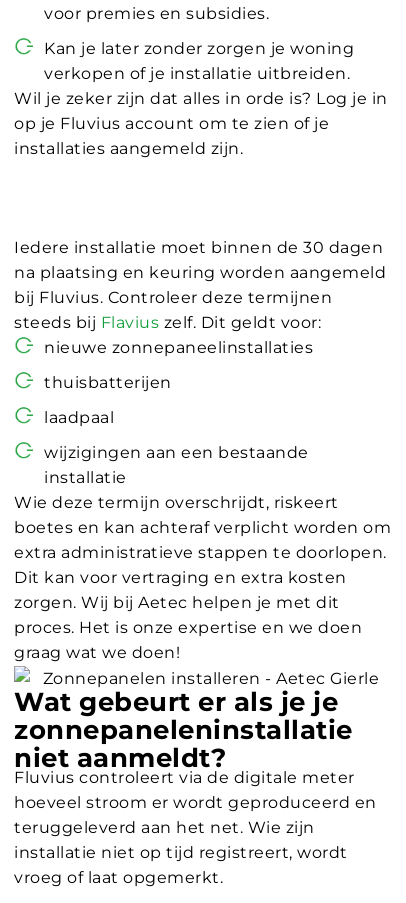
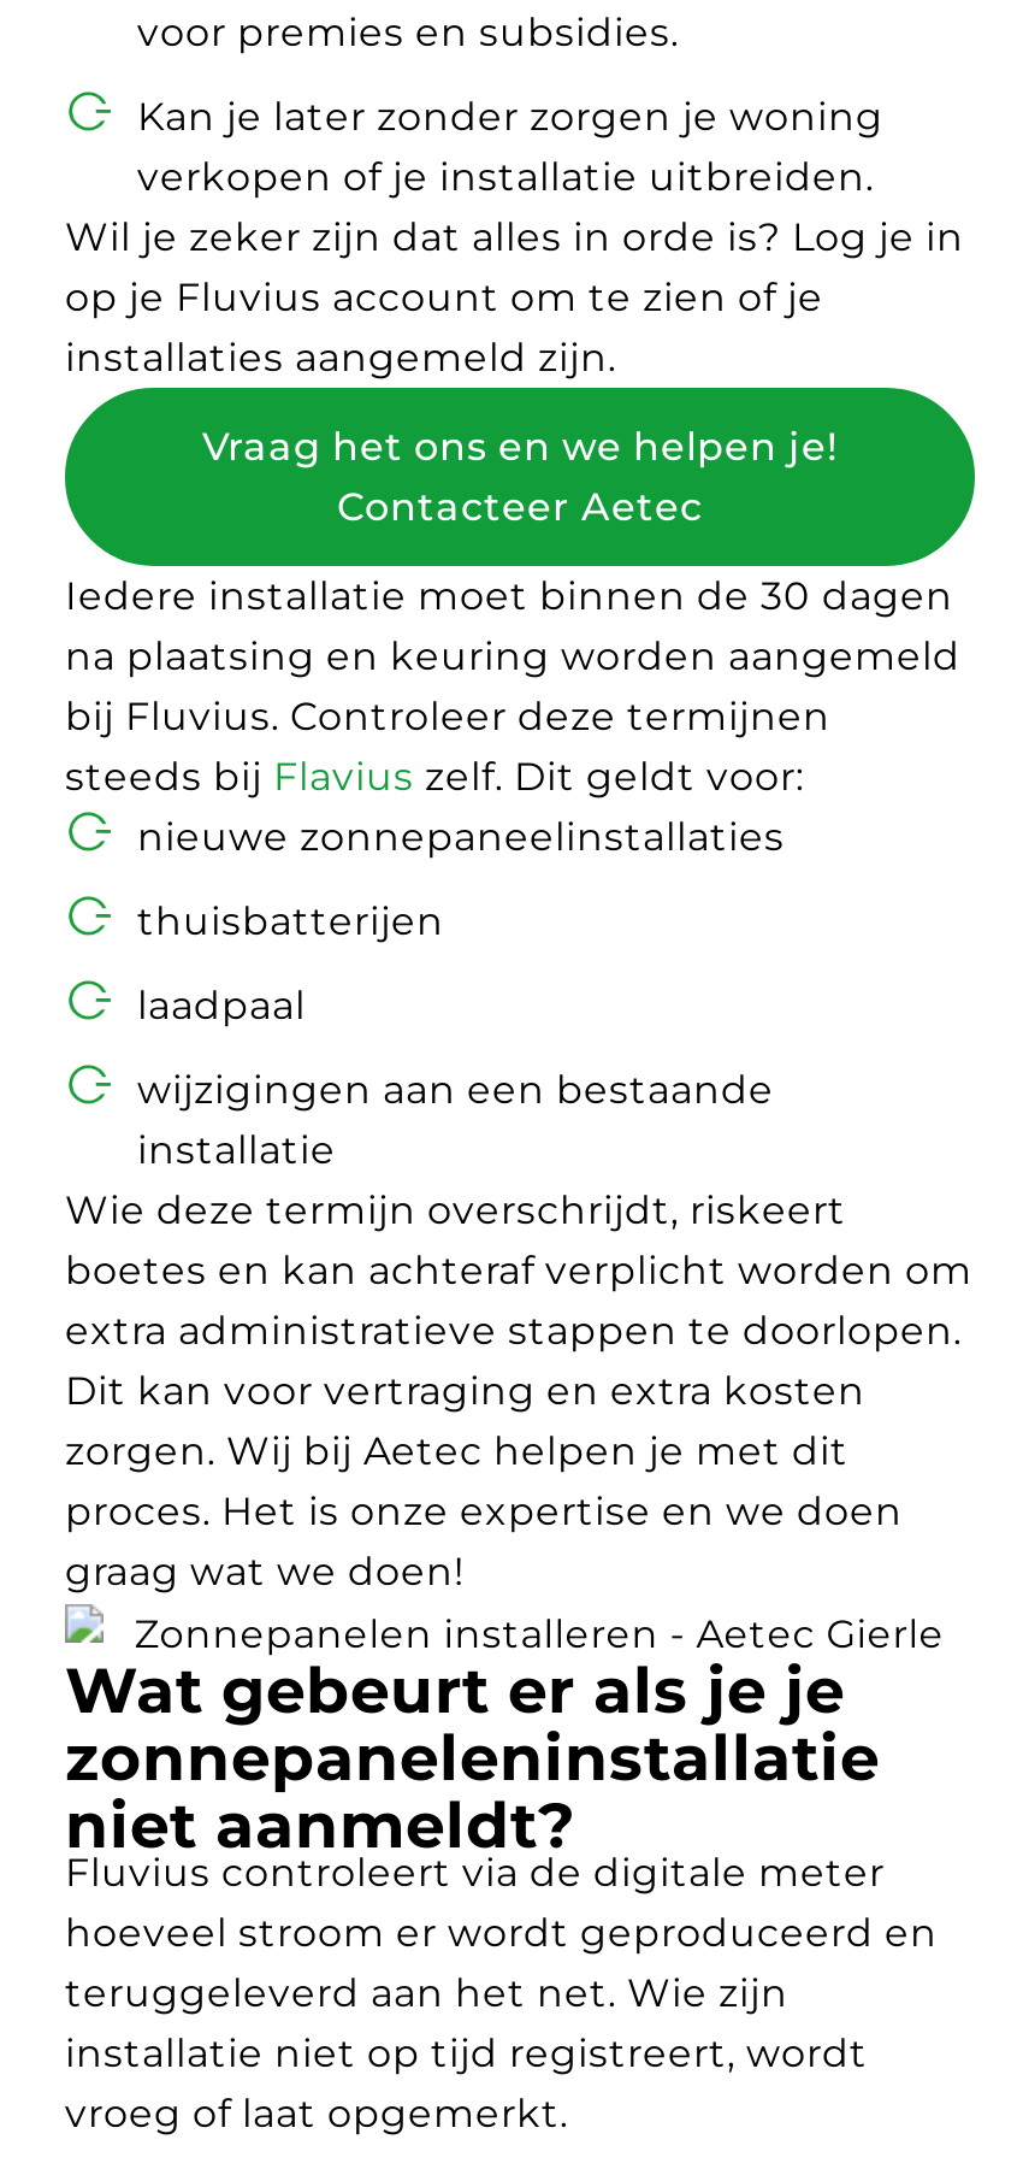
+ [image]
+ Vraag het ons en we helpen je!
+ Contacteer Aetec
